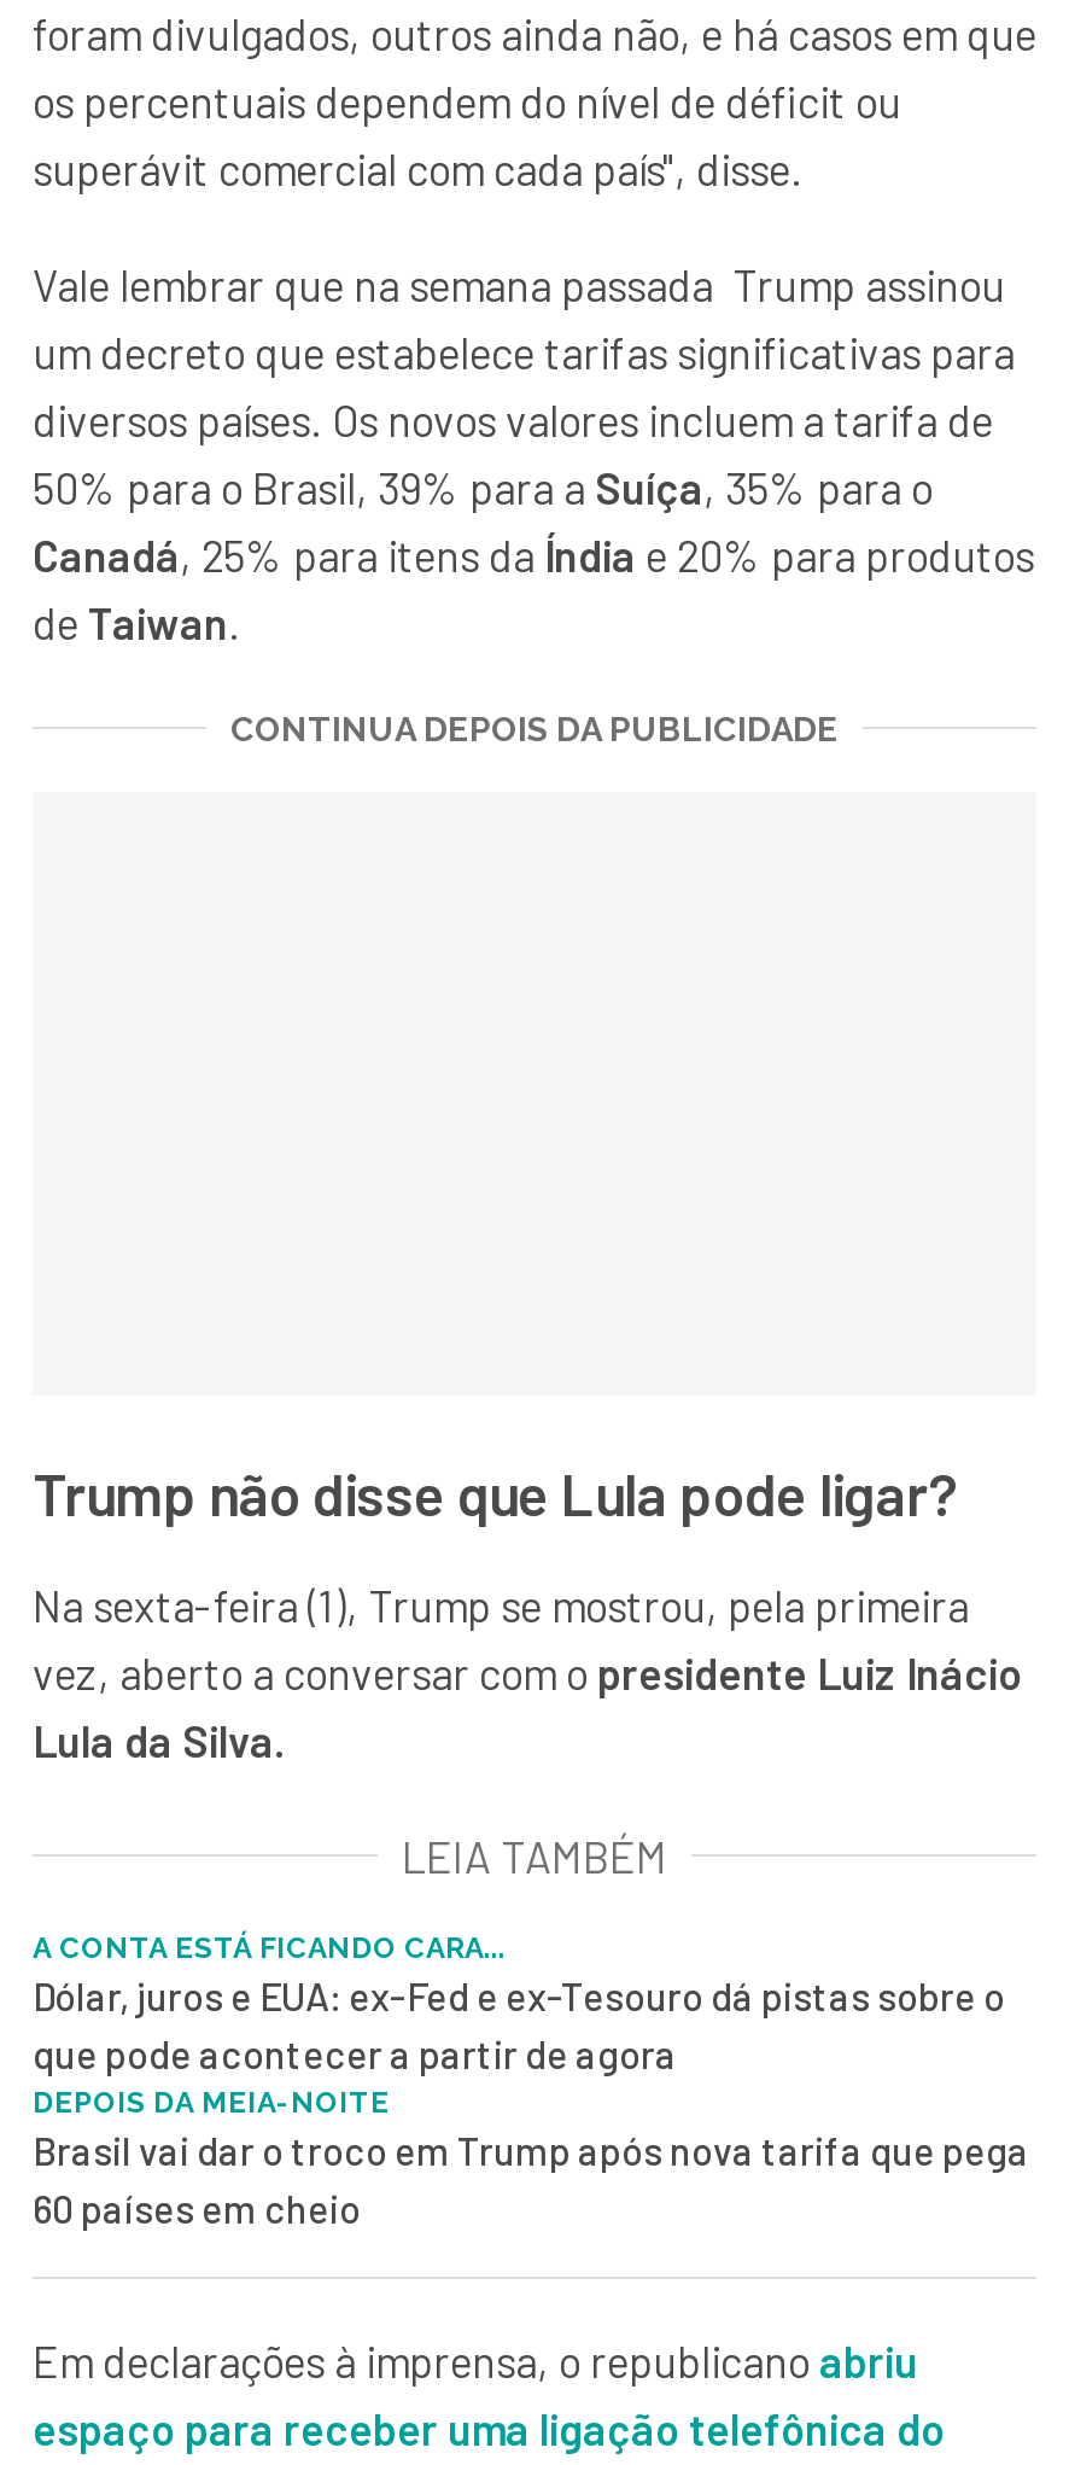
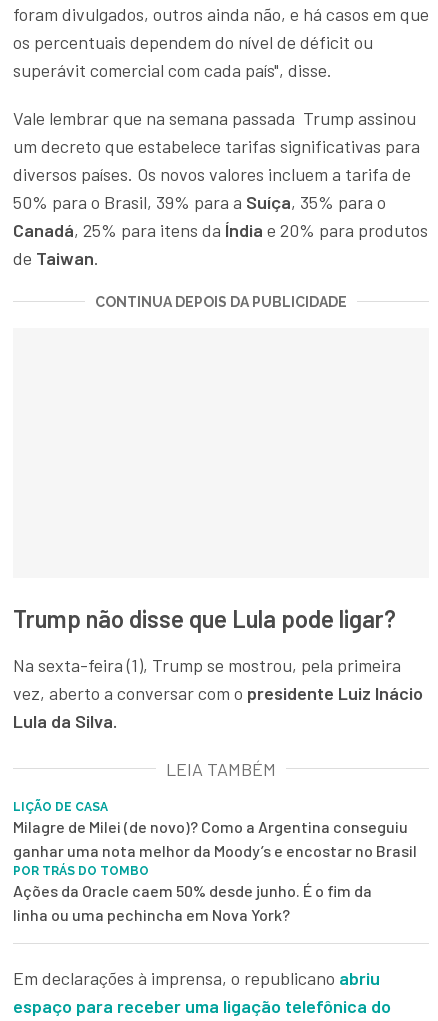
- A CONTA ESTÁ FICANDO CARA...
- Dólar, juros e EUA: ex-Fed e ex-Tesouro dá pistas sobre o
- que pode acontecer a partir de agora
- DEPOIS DA MEIA-NOITE
- Brasil vai dar o troco em Trump após nova tarifa que pega
- 60 países em cheio
+ LIÇÃO DE CASA
+ Milagre de Milei (de novo)? Como a Argentina conseguiu
+ ganhar uma nota melhor da Moody’s e encostar no Brasil
+ POR TRÁS DO TOMBO
+ Ações da Oracle caem 50% desde junho. É o fim da
+ linha ou uma pechincha em Nova York?
